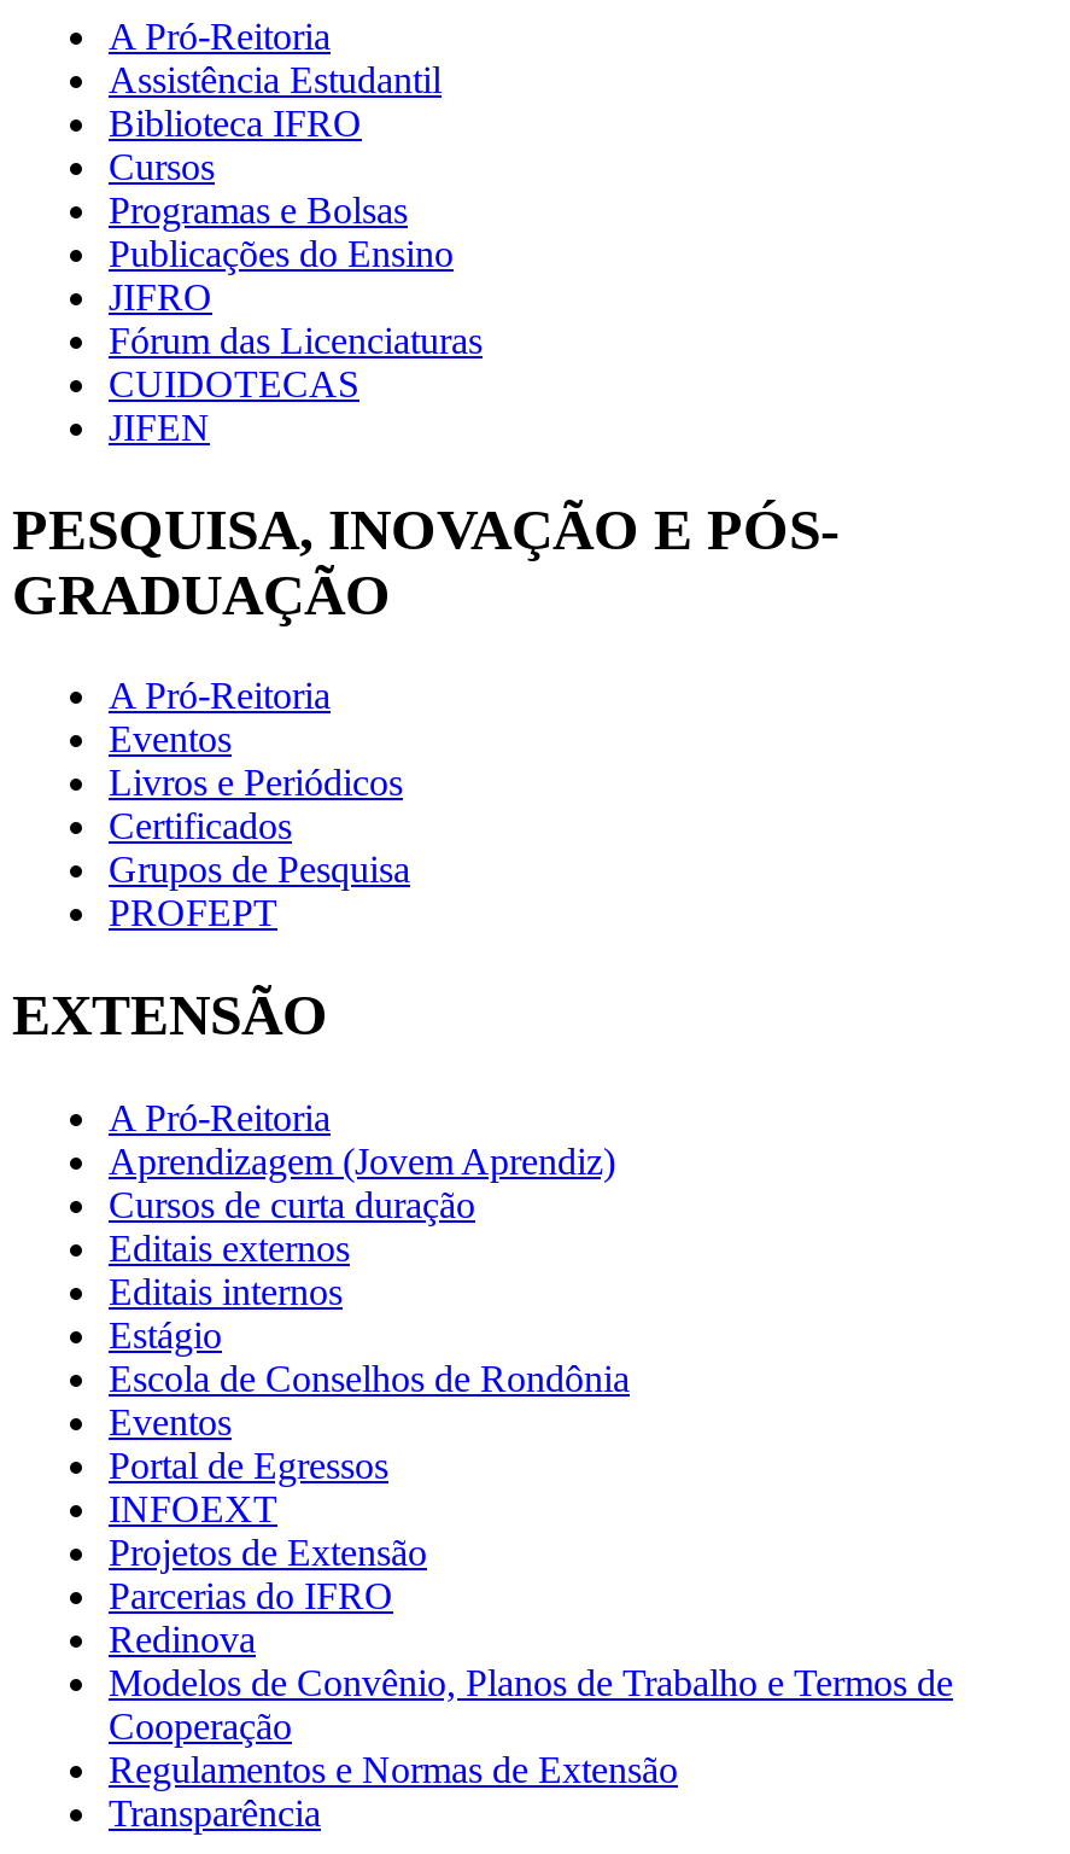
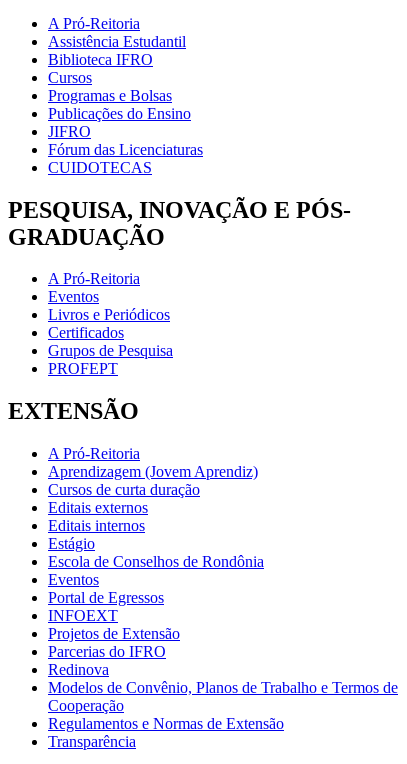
- JIFEN
